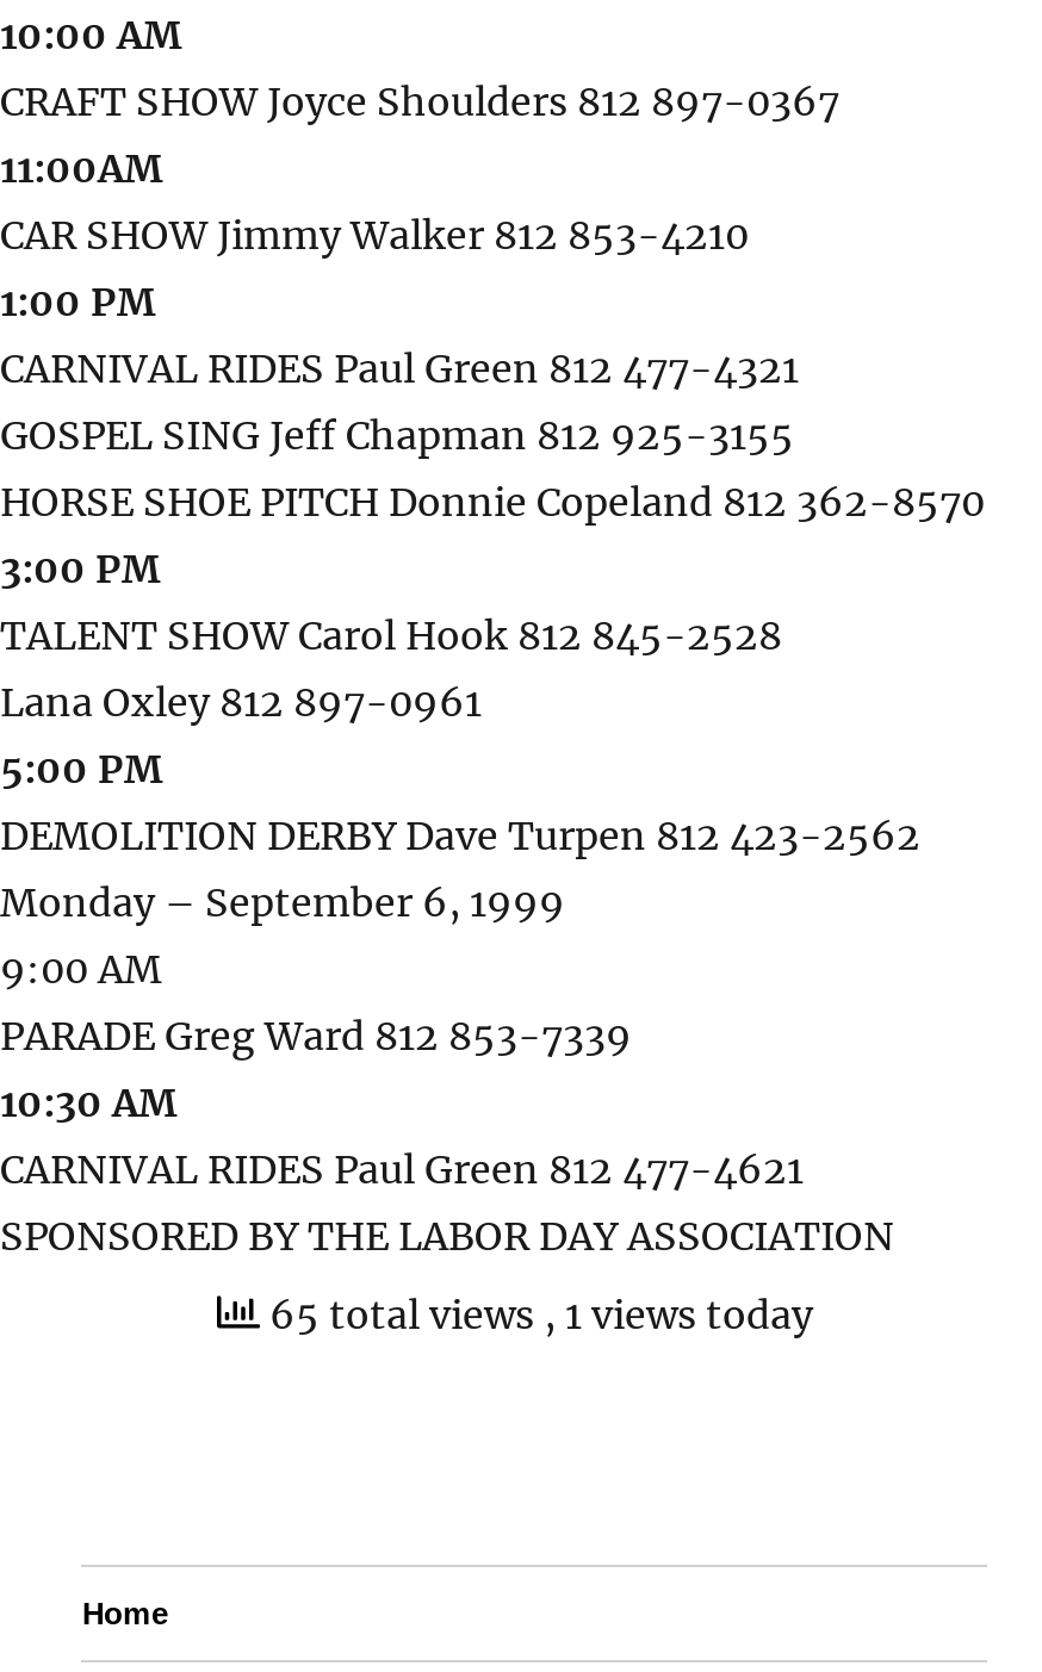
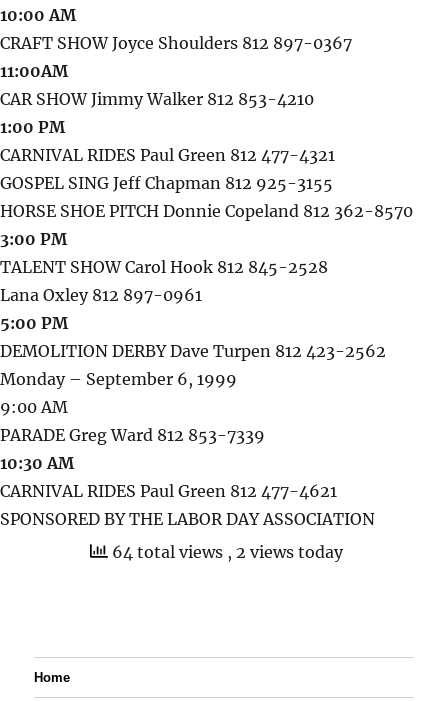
- 65 total views, 1 views today
+ 64 total views, 2 views today
